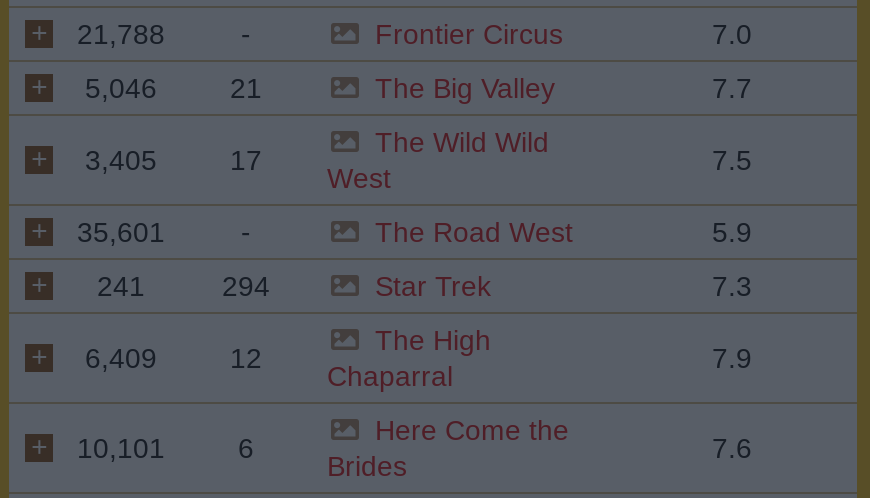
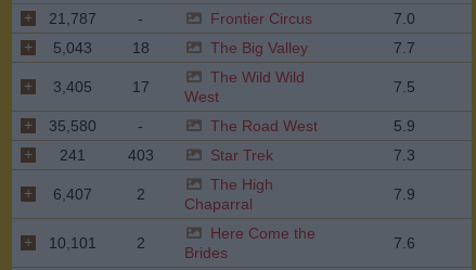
- 21,788
+ 21,787

- 5,046
+ 5,043

- 21
+ 18

- 35,601
+ 35,580

- 294
+ 403

- 6,409
+ 6,407

- 12
+ 2

- 6
+ 2
